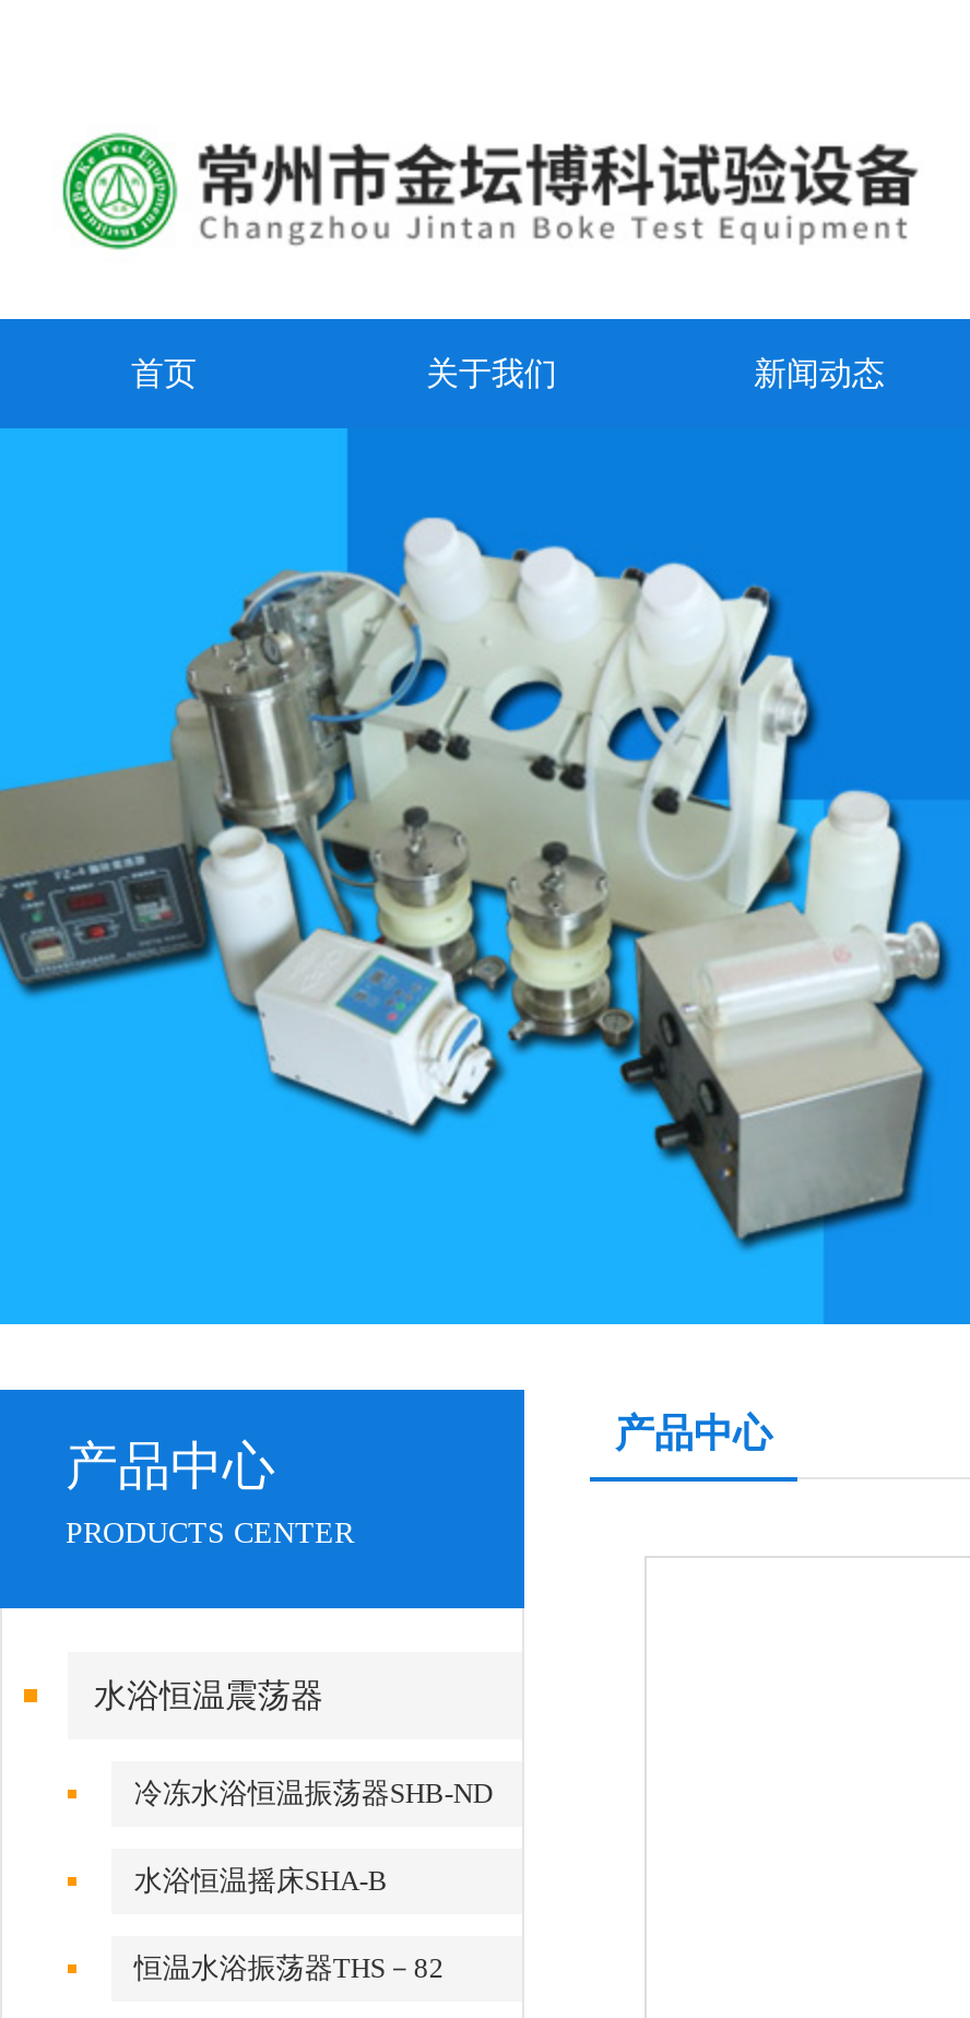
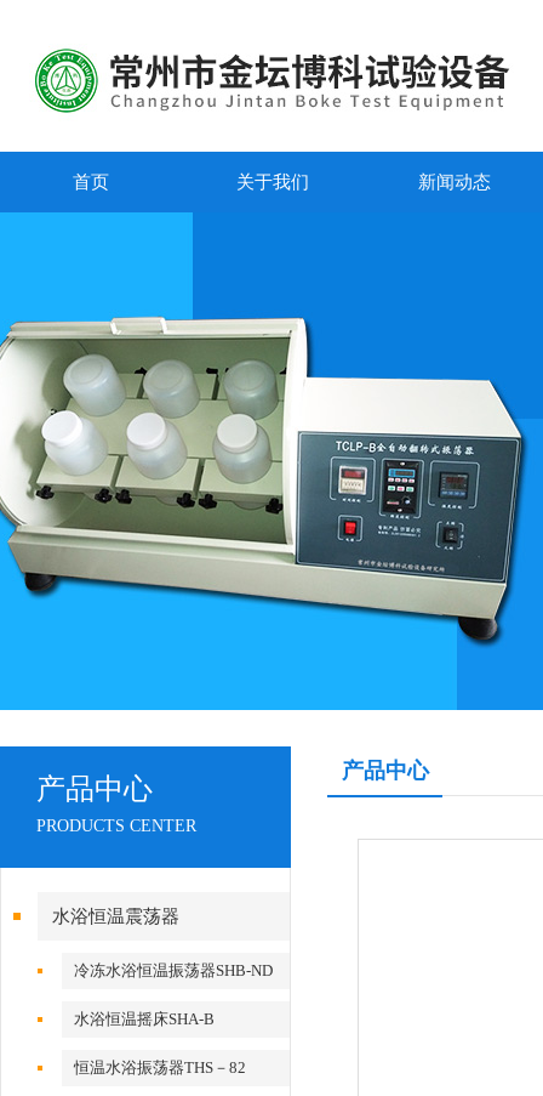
- [image]
+ [image]
